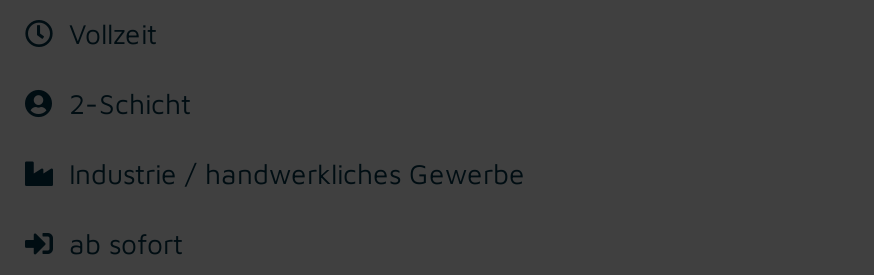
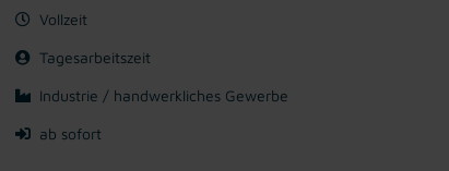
- 2-Schicht
+ Tagesarbeitszeit
